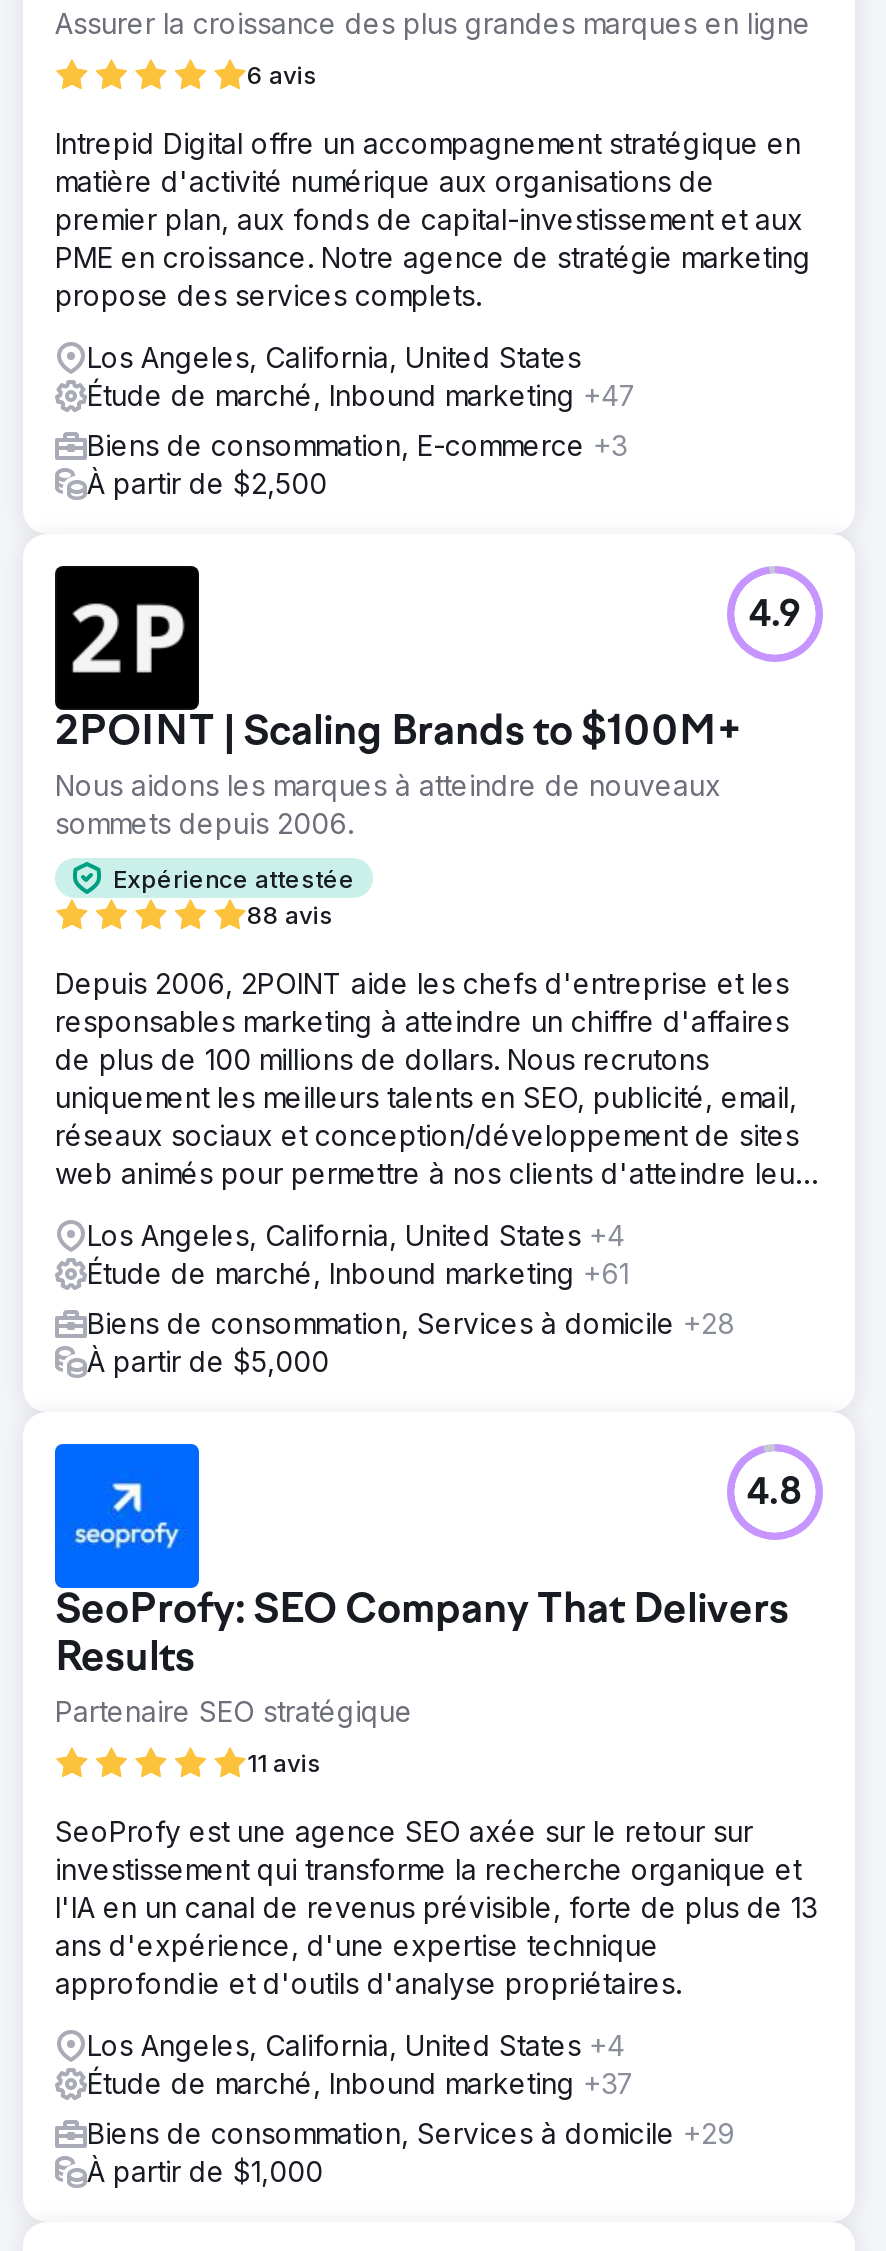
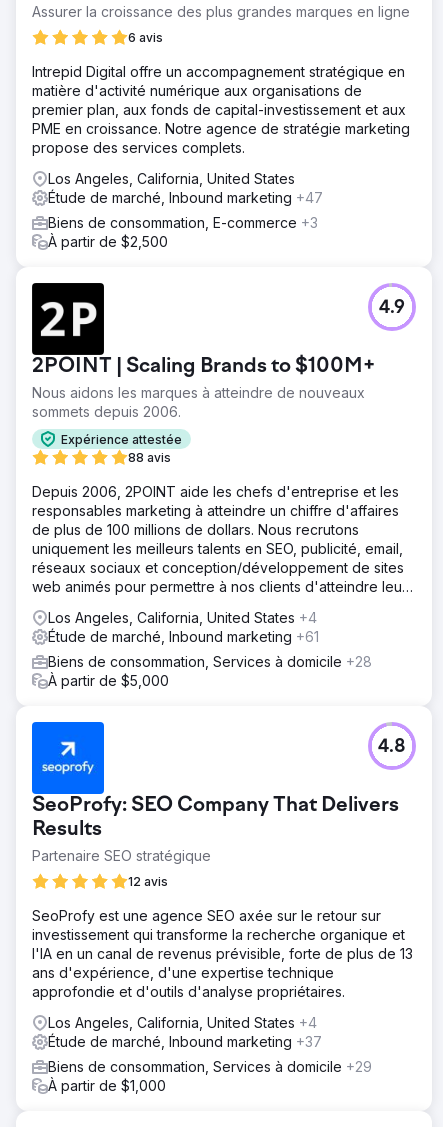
- 11 avis
+ 12 avis
